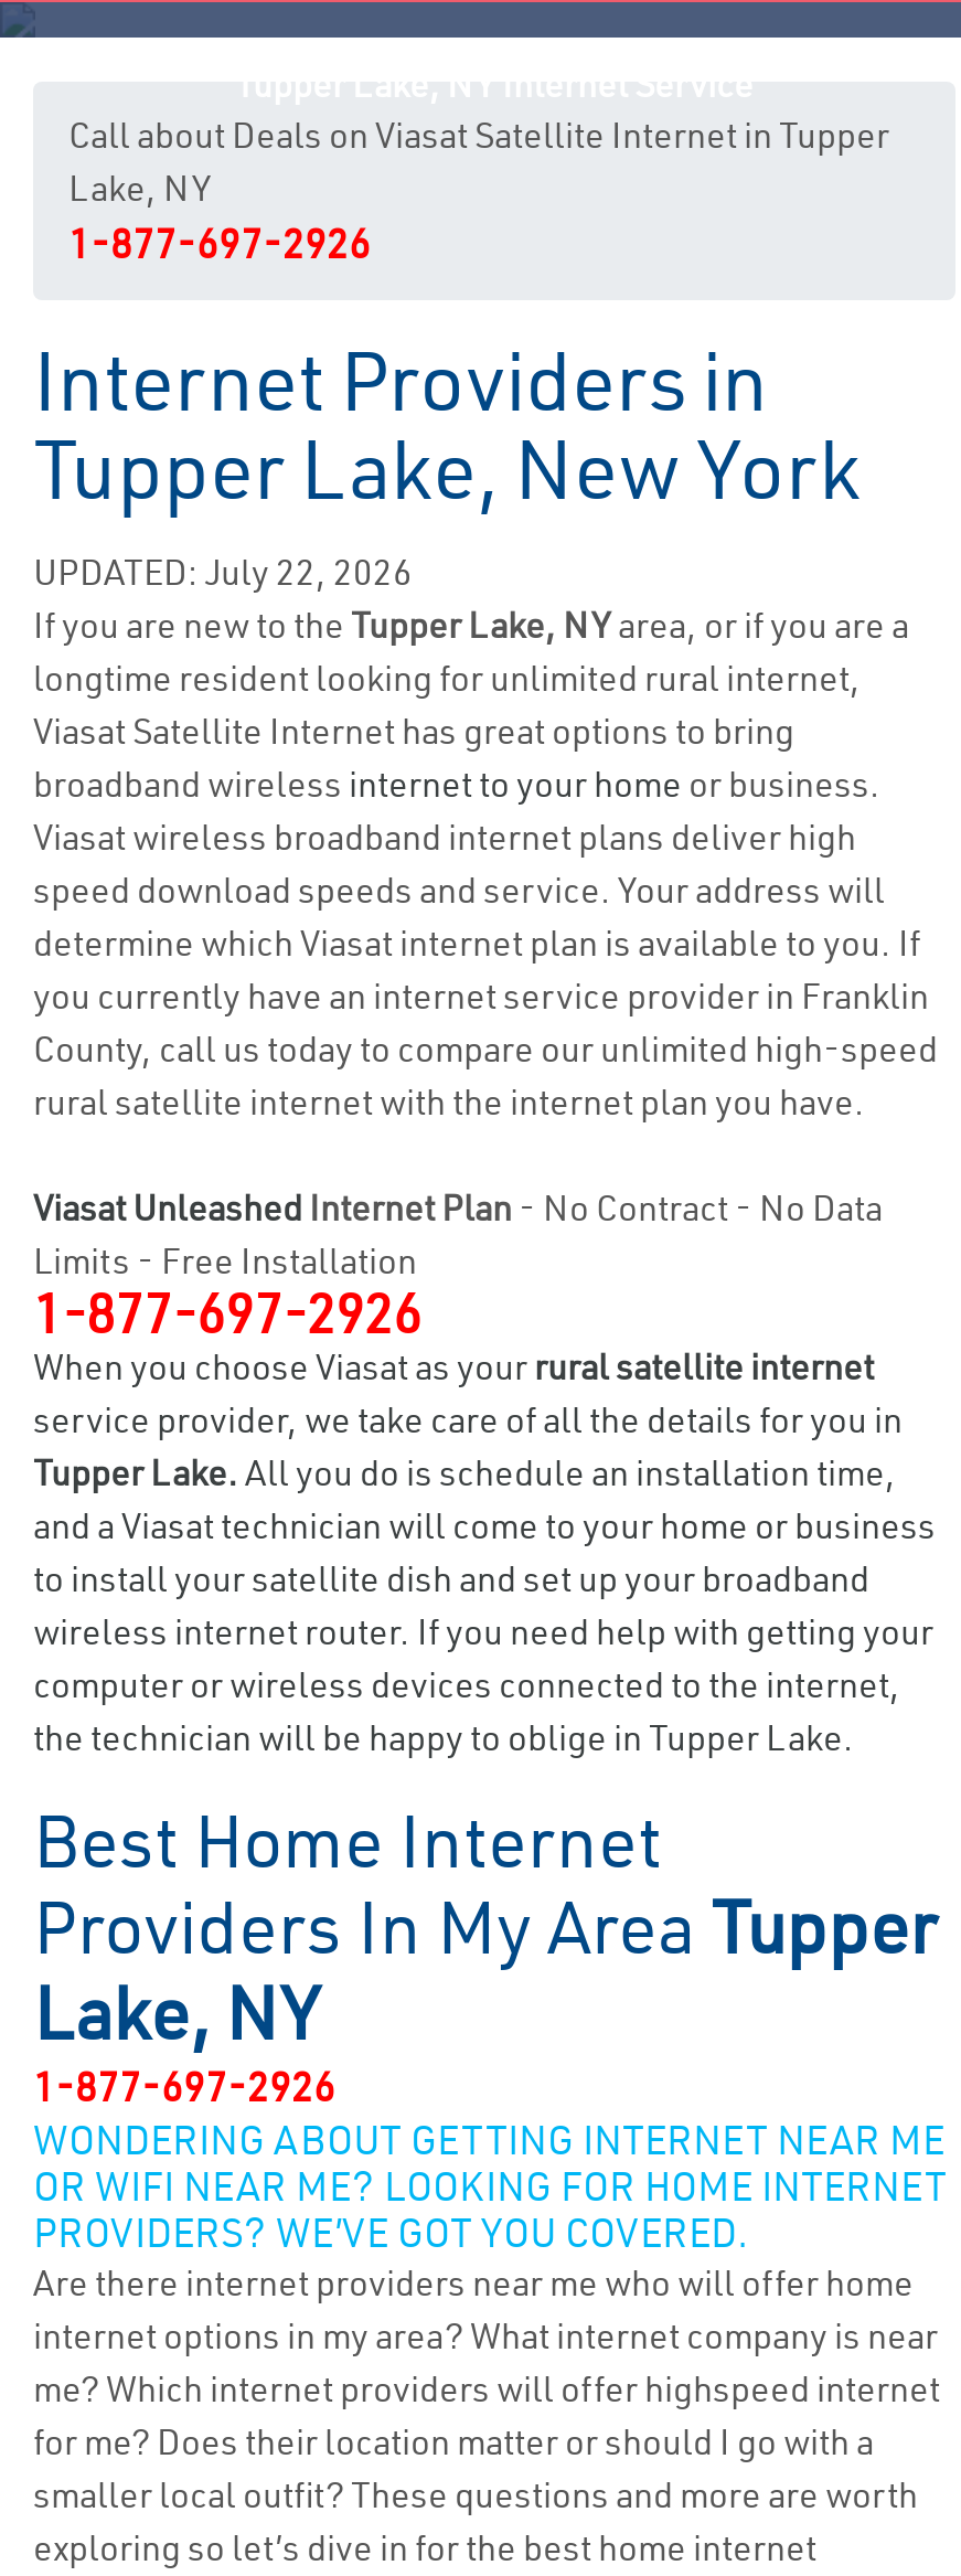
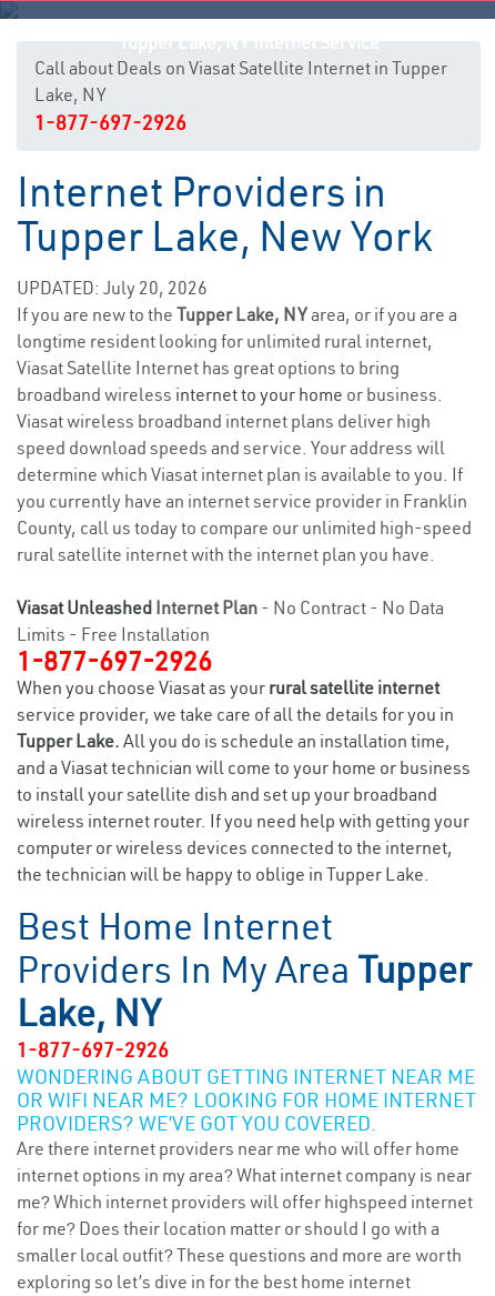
- UPDATED: July 22, 2026
+ UPDATED: July 20, 2026
